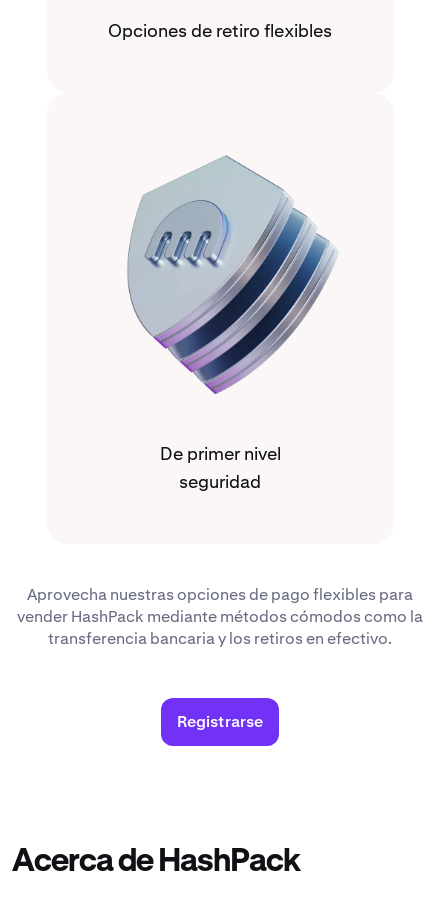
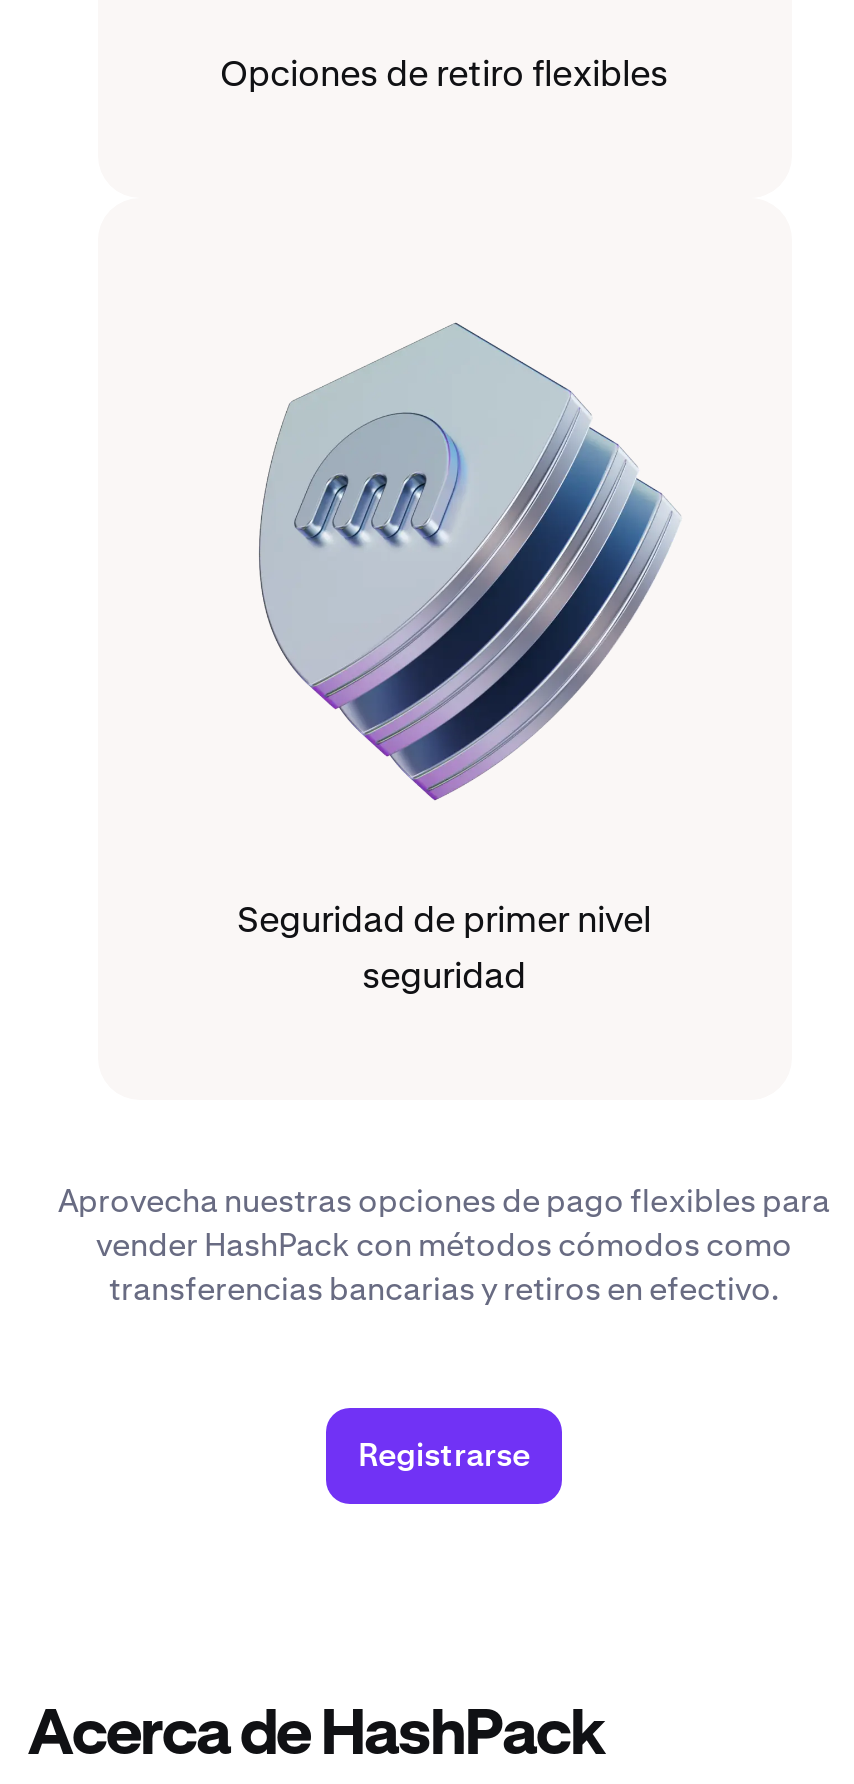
- De primer nivel
+ Seguridad de primer nivel

- vender HashPack mediante métodos cómodos como la
- transferencia bancaria y los retiros en efectivo.
+ vender HashPack con métodos cómodos como
+ transferencias bancarias y retiros en efectivo.
